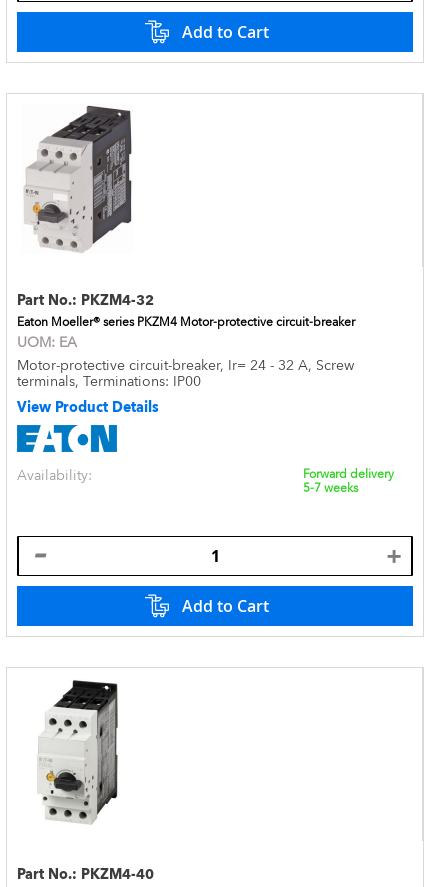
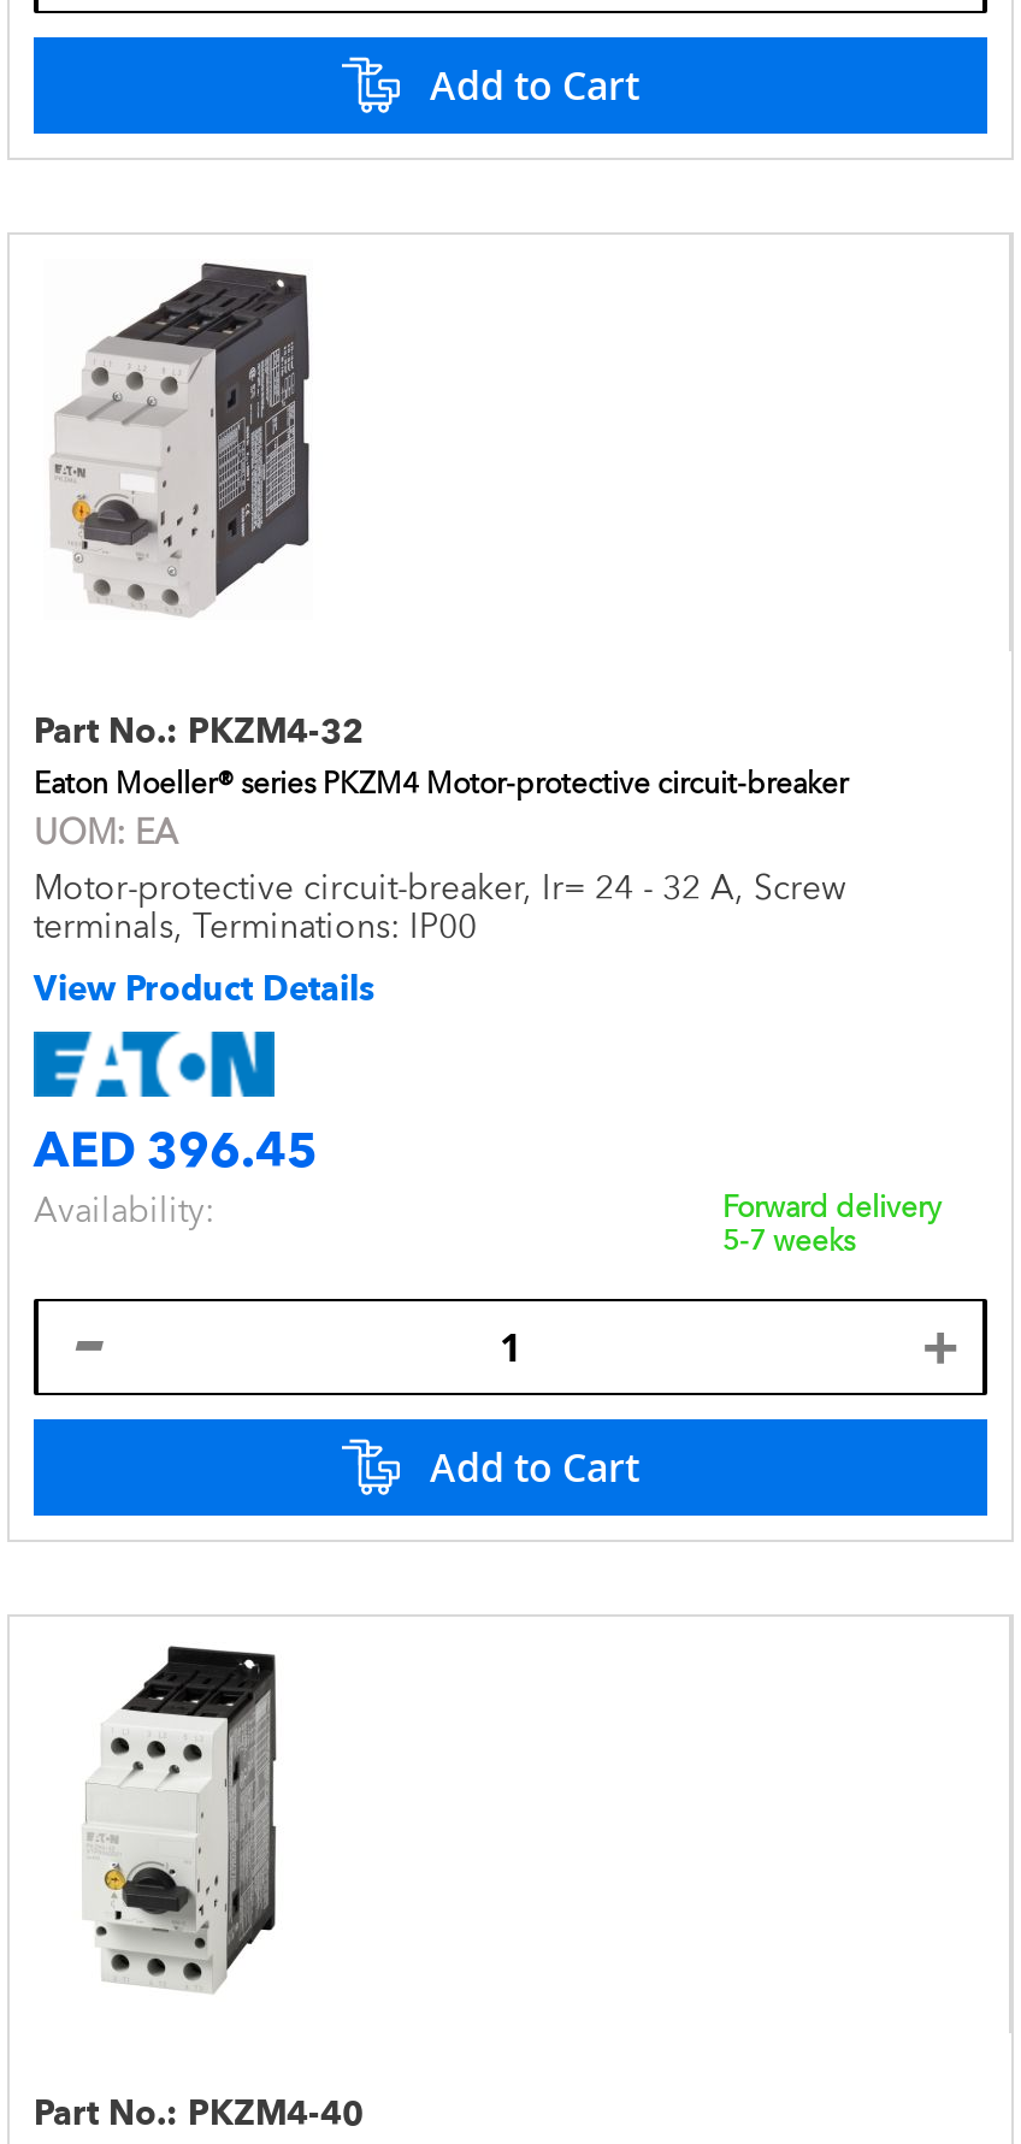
+ AED 396.45

moved down: Availability: | Forward delivery | 5-7 weeks
